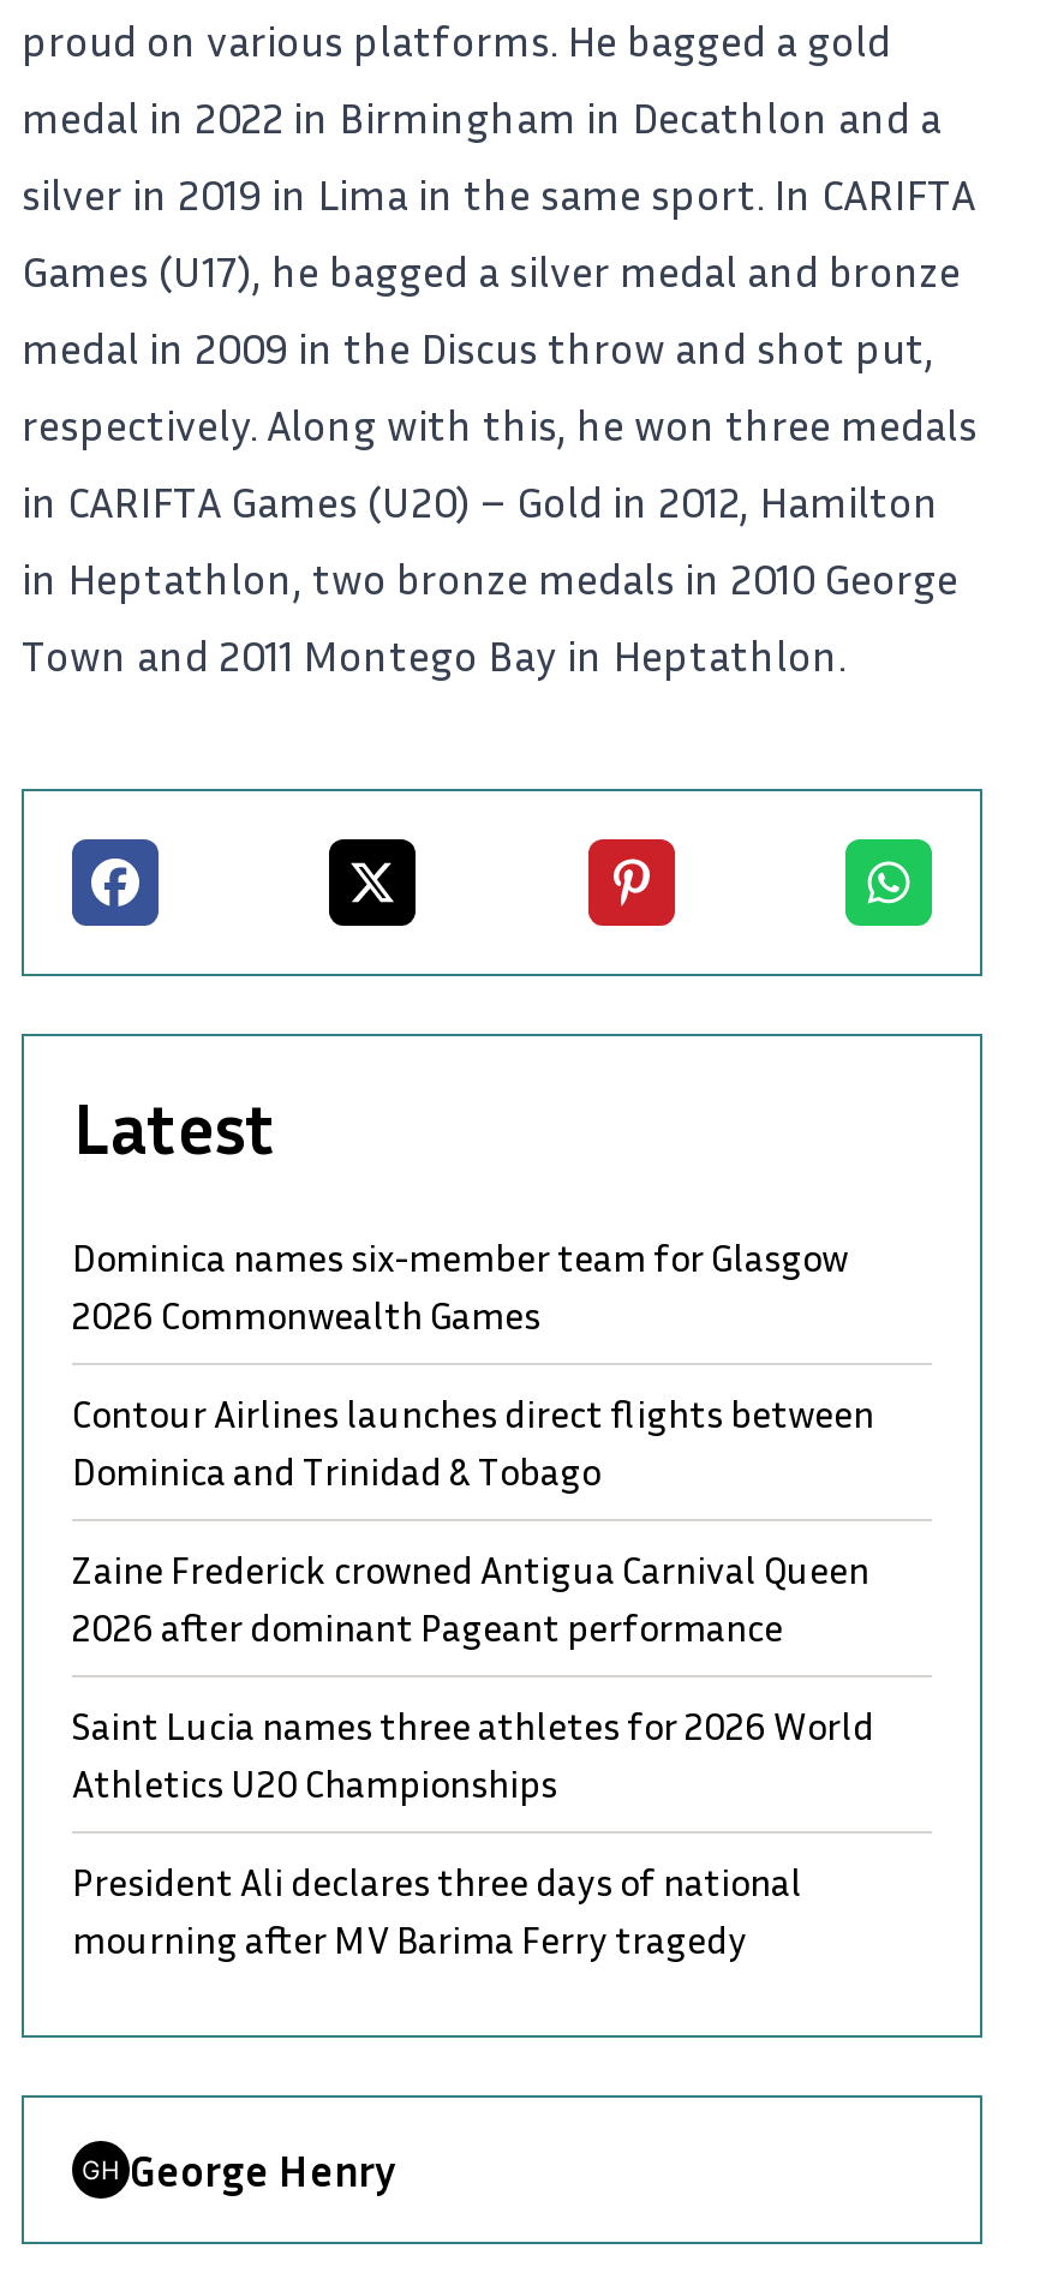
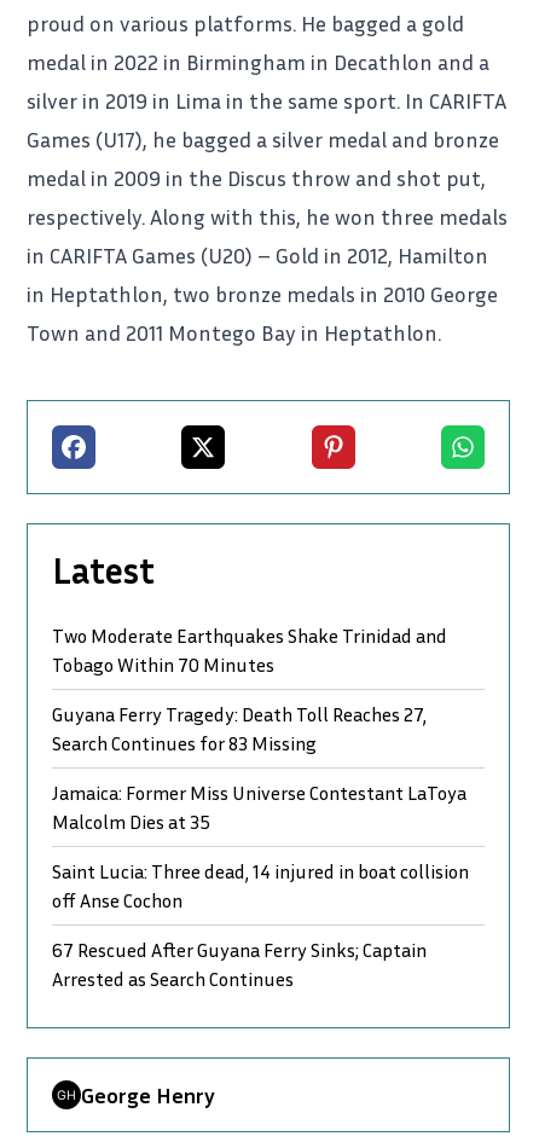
- Dominica names six-member team for Glasgow
- 2026 Commonwealth Games
+ Two Moderate Earthquakes Shake Trinidad and
+ Tobago Within 70 Minutes

- Contour Airlines launches direct flights between
- Dominica and Trinidad & Tobago
+ Guyana Ferry Tragedy: Death Toll Reaches 27,
+ Search Continues for 83 Missing

- Zaine Frederick crowned Antigua Carnival Queen
- 2026 after dominant Pageant performance
+ Jamaica: Former Miss Universe Contestant LaToya
+ Malcolm Dies at 35

- Saint Lucia names three athletes for 2026 World
- Athletics U20 Championships
+ Saint Lucia: Three dead, 14 injured in boat collision
+ off Anse Cochon

- President Ali declares three days of national
- mourning after MV Barima Ferry tragedy
+ 67 Rescued After Guyana Ferry Sinks; Captain
+ Arrested as Search Continues
